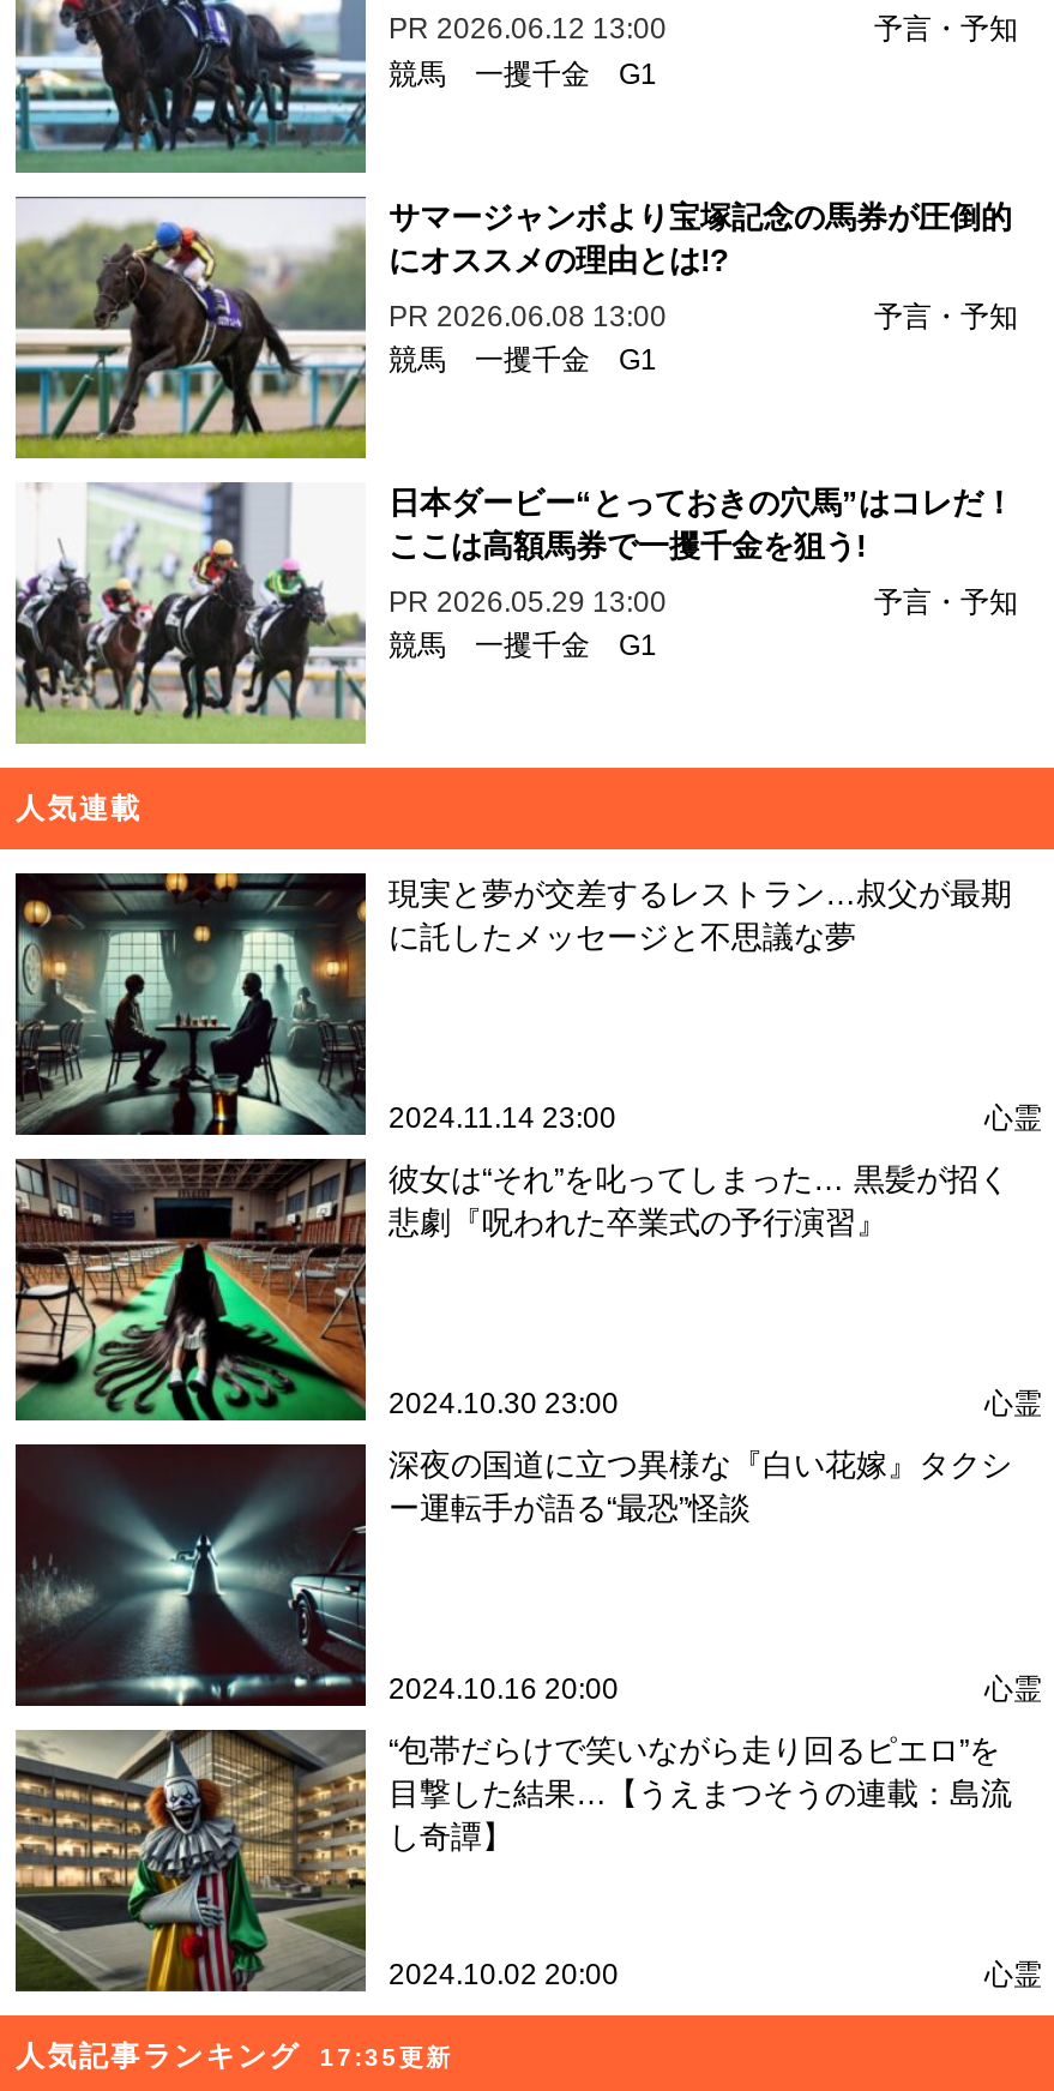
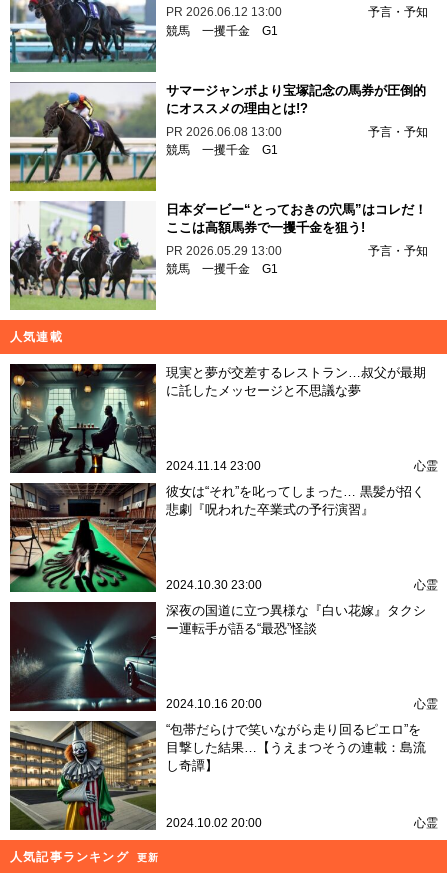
- 17:35更新
+ 更新
